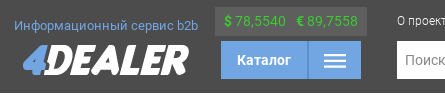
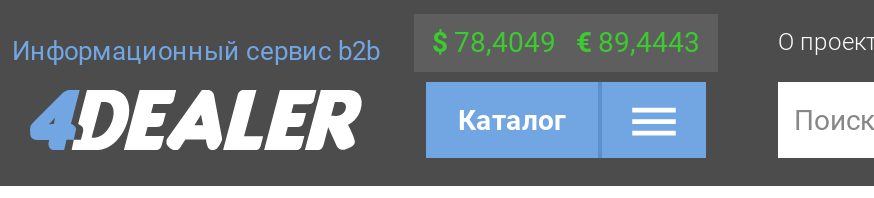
- $78,5540
+ $78,4049

- €89,7558
+ €89,4443
